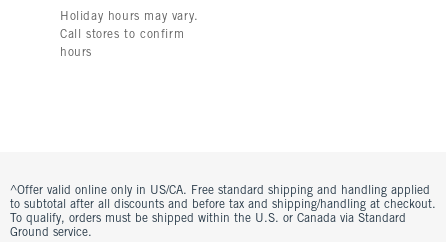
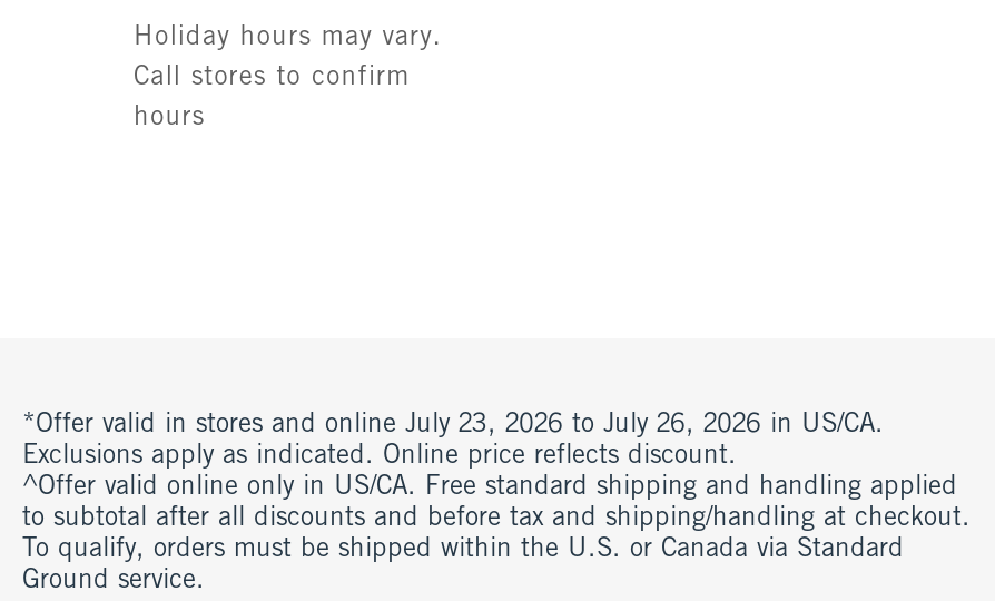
+ *Offer valid in stores and online July 23, 2026 to July 26, 2026 in US/CA.
+ Exclusions apply as indicated. Online price reflects discount.
